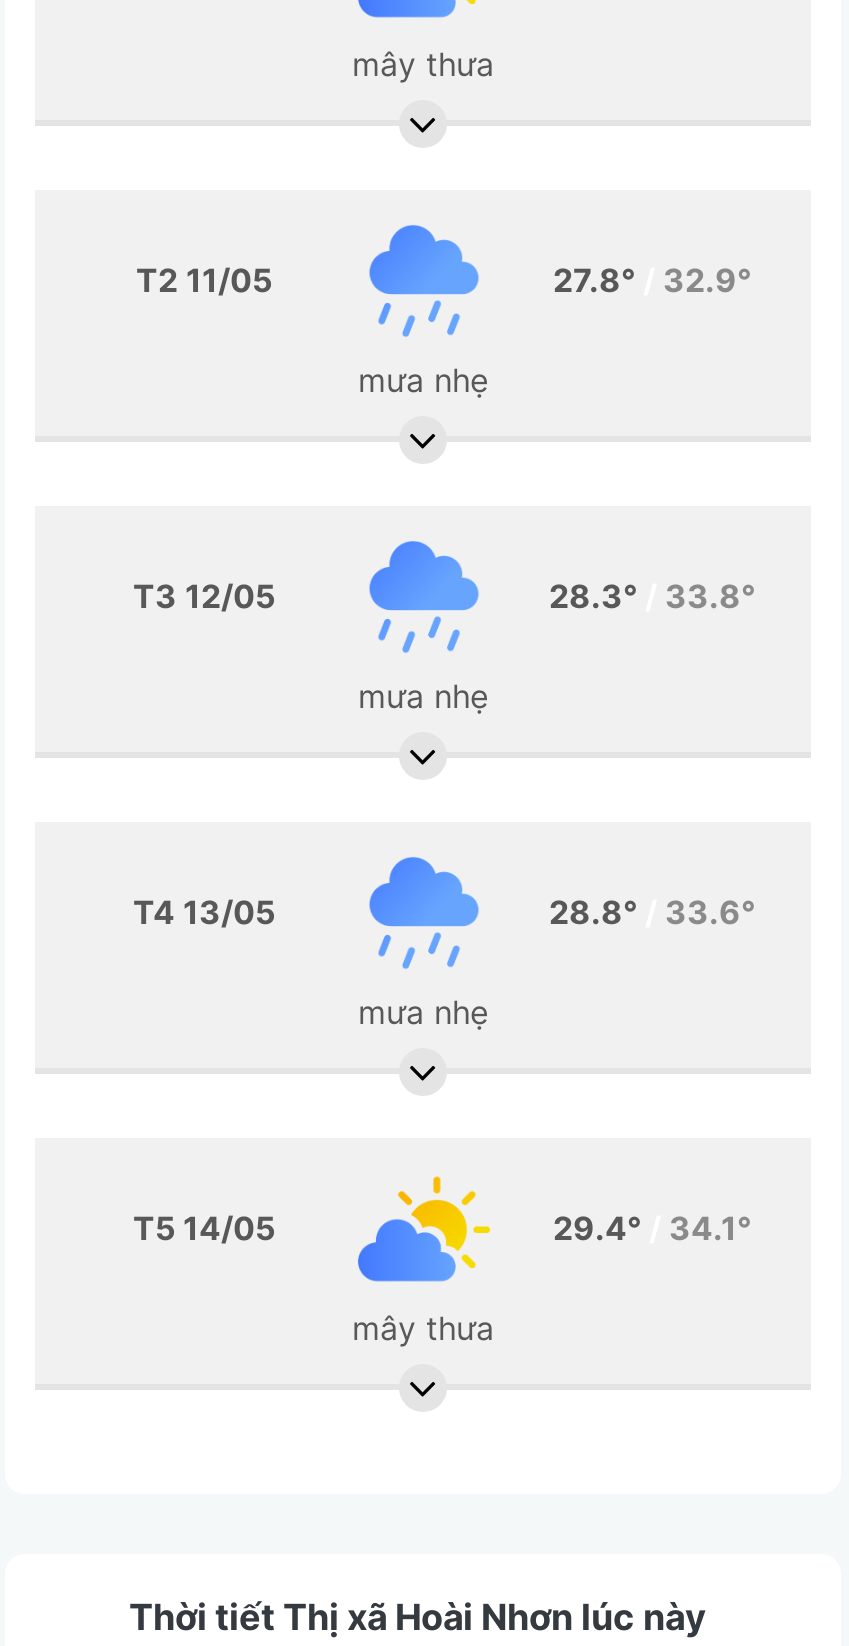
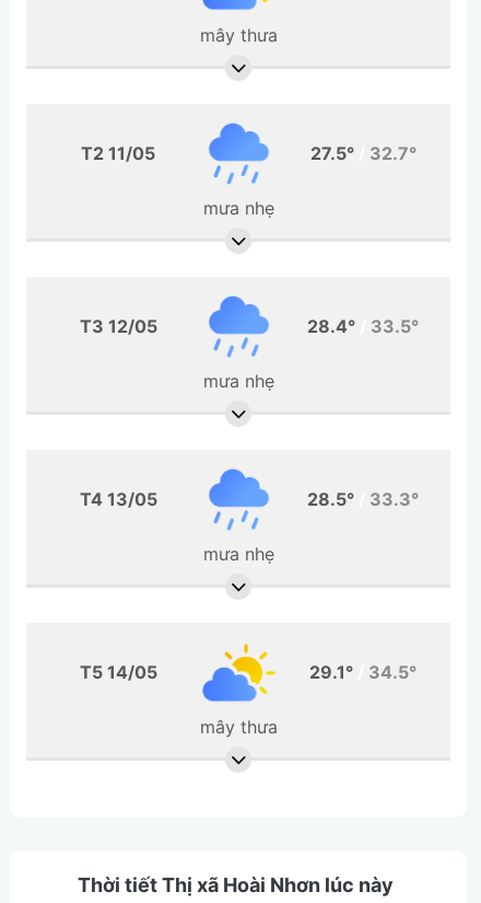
- 27.8° / 32.9°
+ 27.5° / 32.7°

- 28.3° / 33.8°
+ 28.4° / 33.5°

- 28.8° / 33.6°
+ 28.5° / 33.3°

- 29.4° / 34.1°
+ 29.1° / 34.5°
